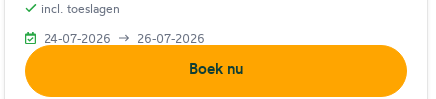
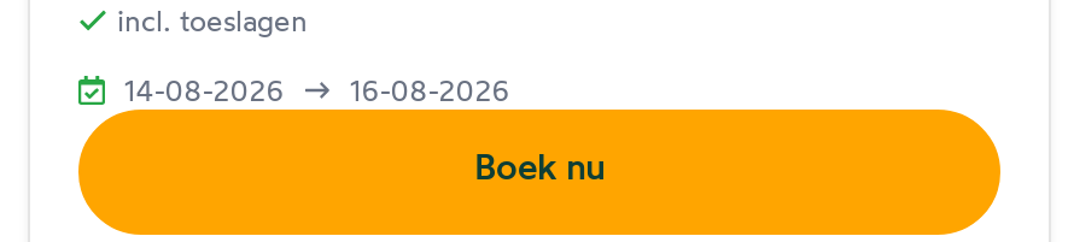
- 24-07-2026
+ 14-08-2026

- 26-07-2026
+ 16-08-2026
